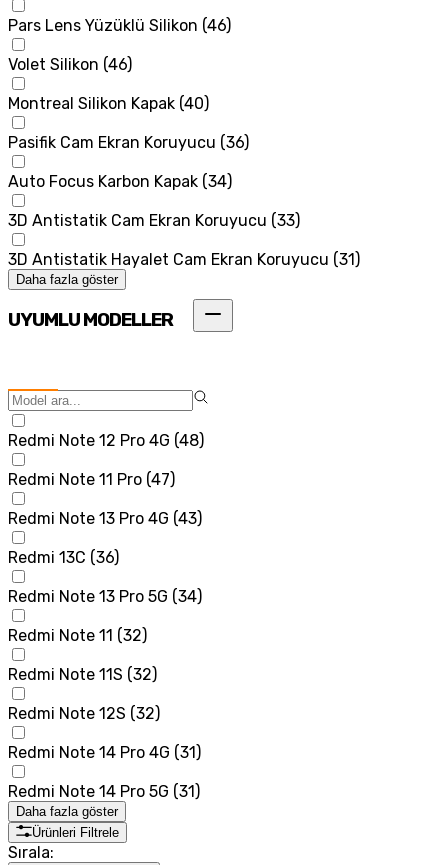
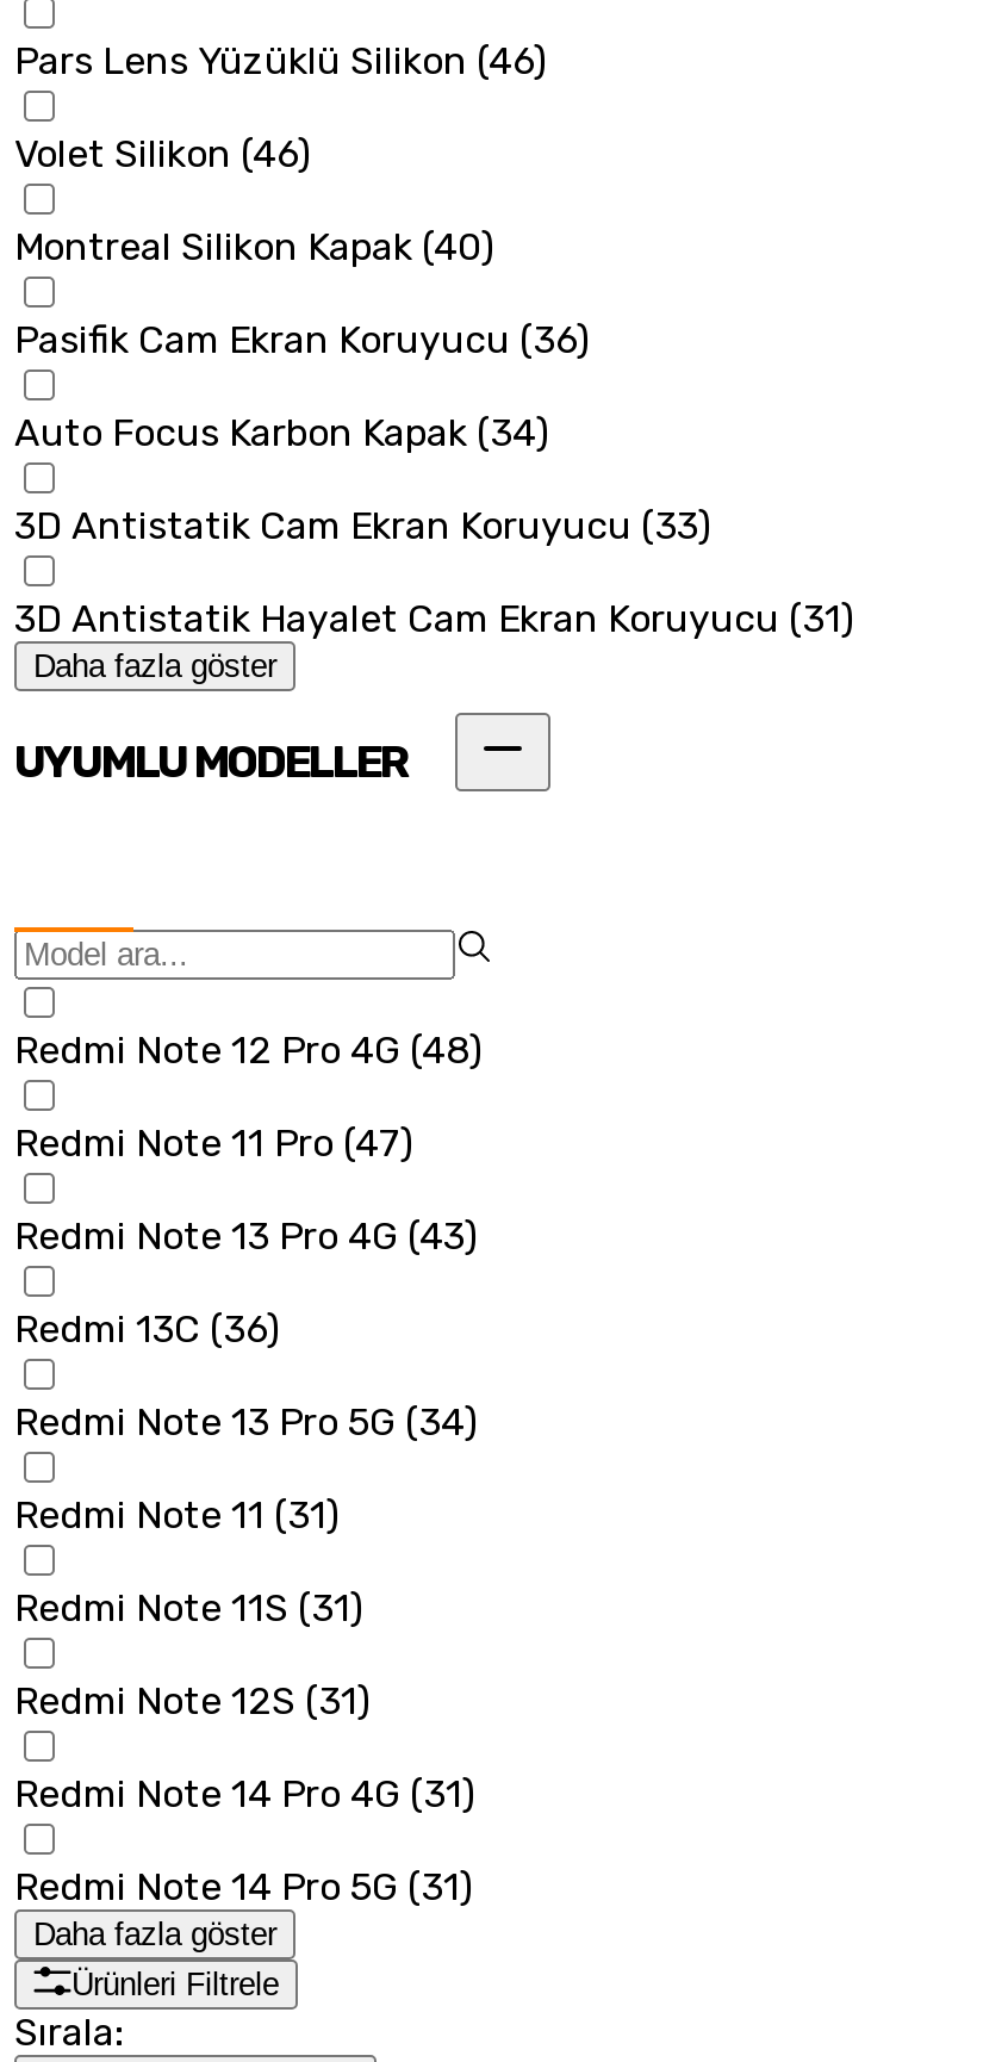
- Redmi Note 11 (32)
+ Redmi Note 11 (31)

- Redmi Note 11S (32)
+ Redmi Note 11S (31)

- Redmi Note 12S (32)
+ Redmi Note 12S (31)
